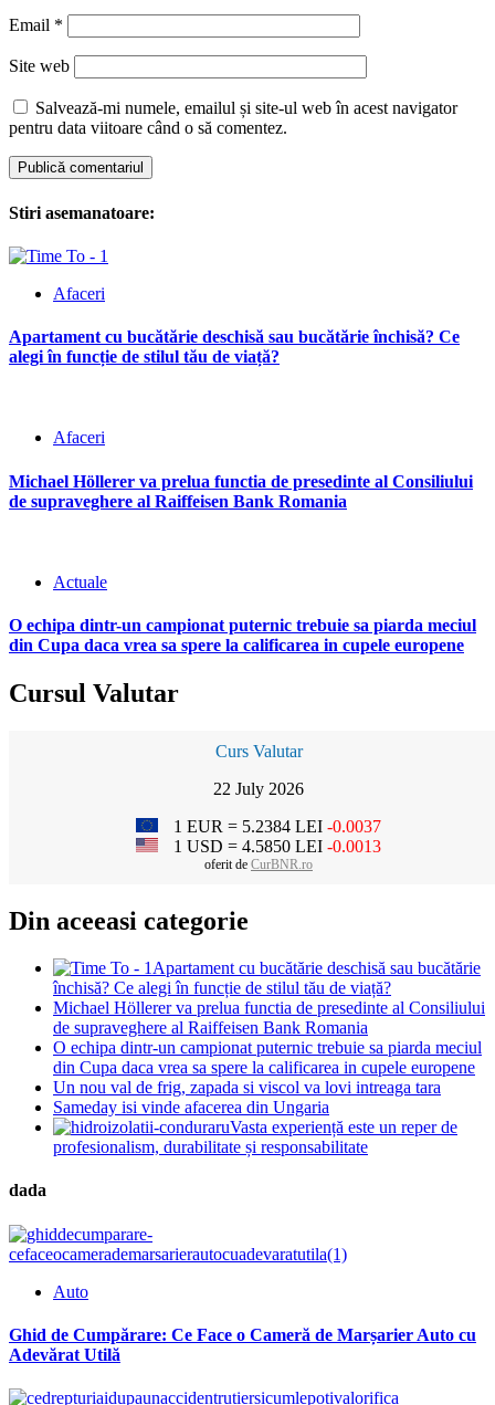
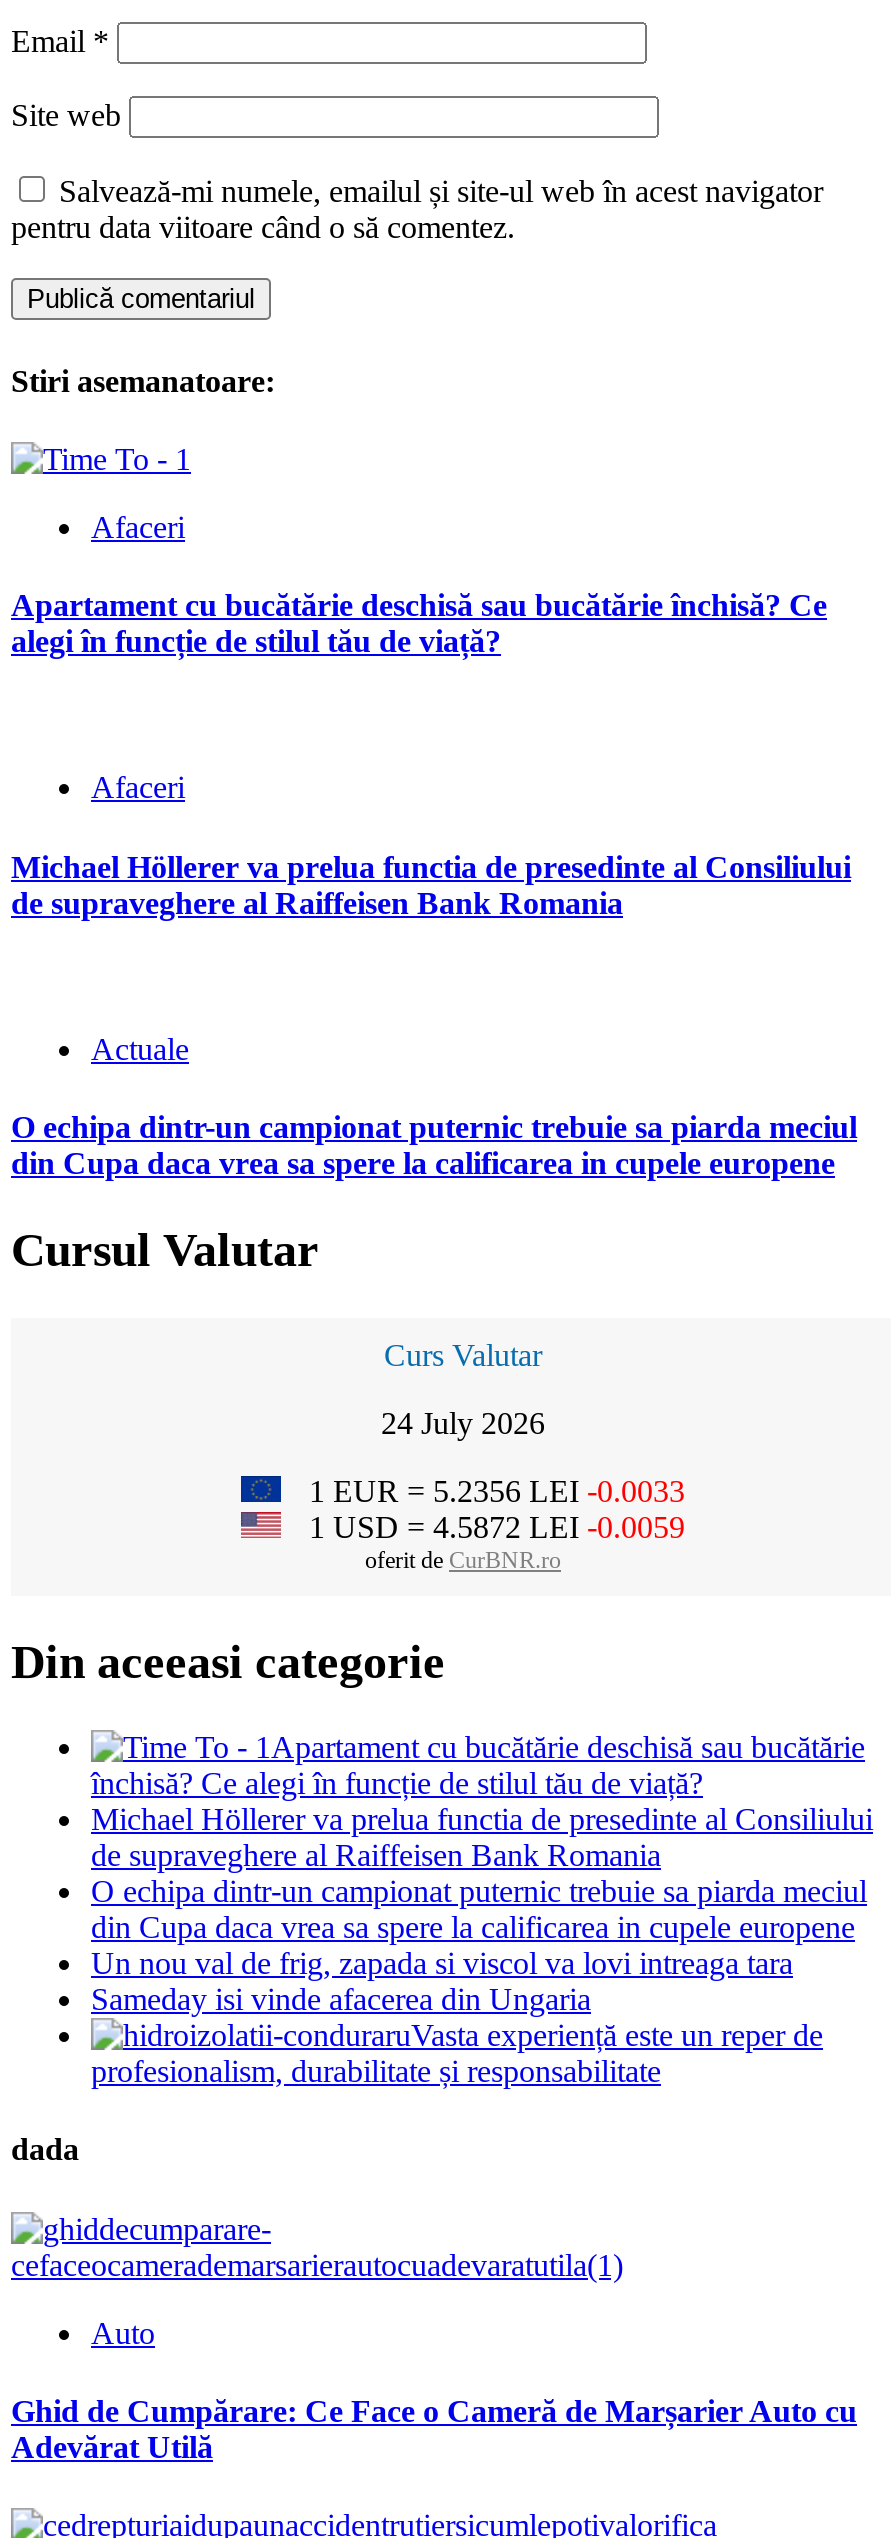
- 22 July 2026
+ 24 July 2026

- 1 EUR = 5.2384 LEI -0.0037
+ 1 EUR = 5.2356 LEI -0.0033

- 1 USD = 4.5850 LEI -0.0013
+ 1 USD = 4.5872 LEI -0.0059
